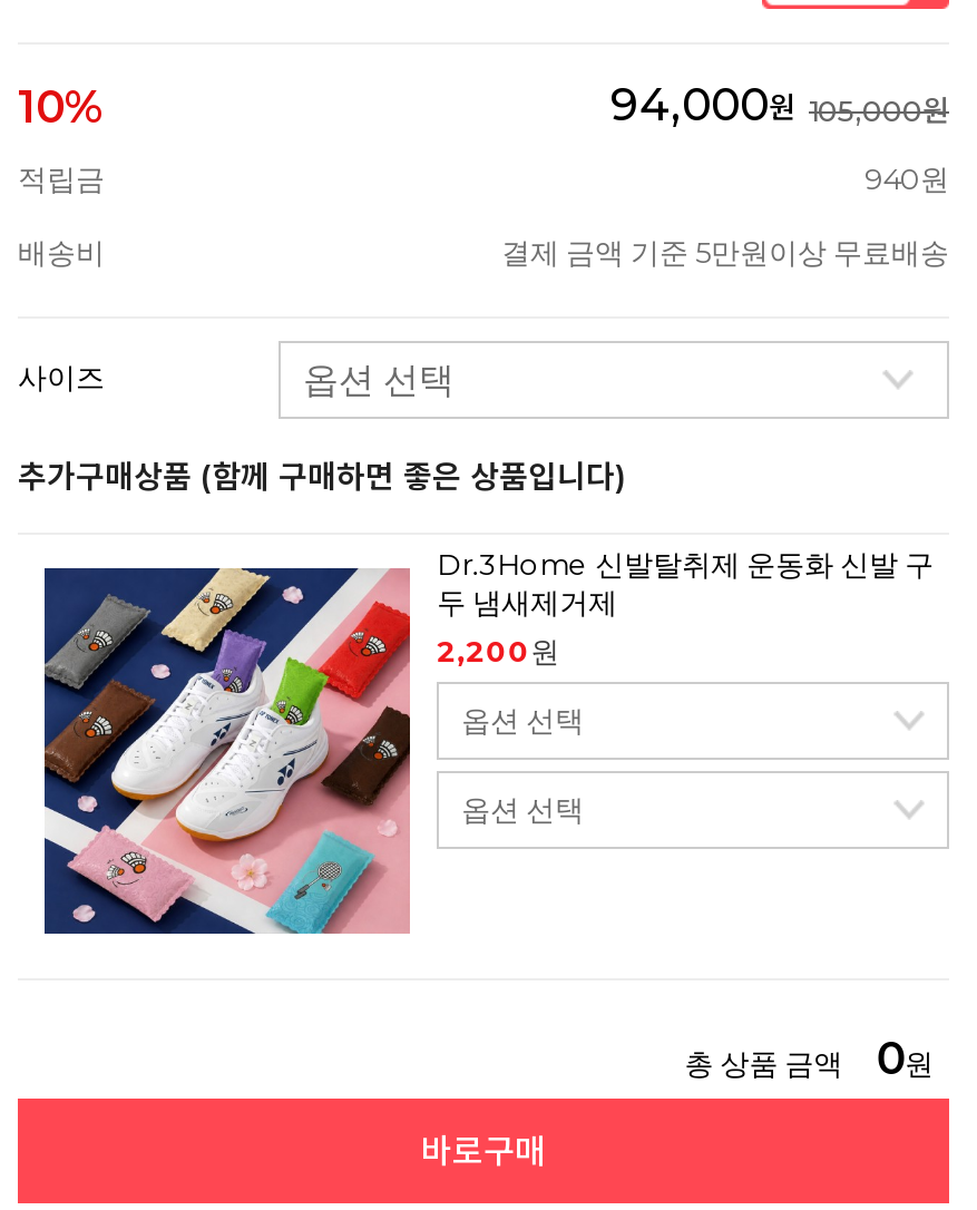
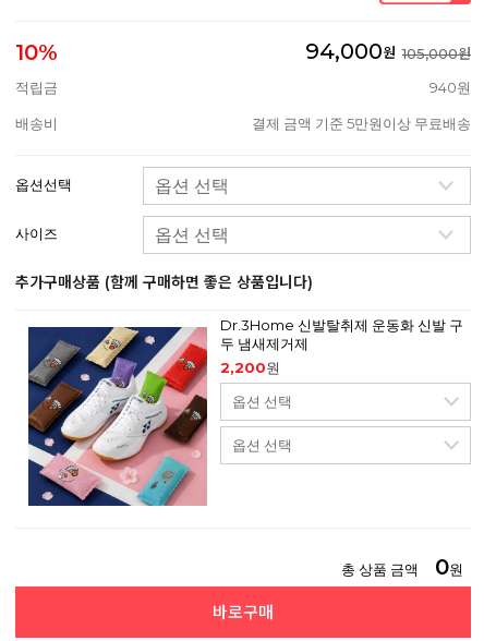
+ 옵션선택
